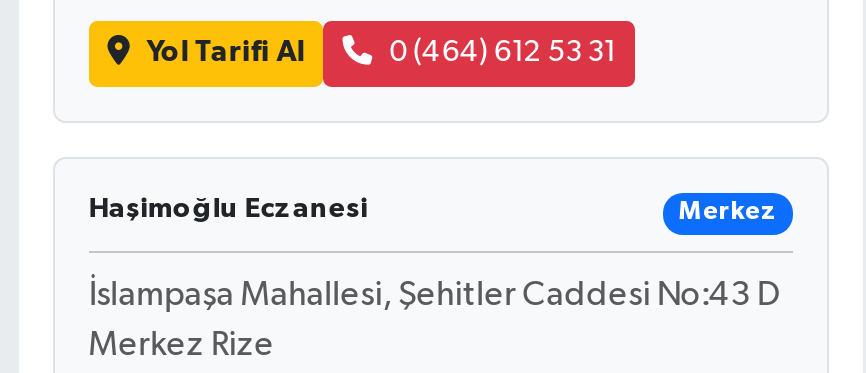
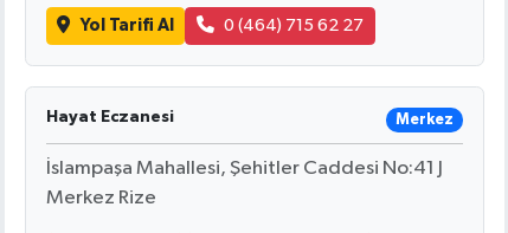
- 0 (464) 612 53 31
+ 0 (464) 715 62 27

- Haşimoğlu Eczanesi
+ Hayat Eczanesi

- İslampaşa Mahallesi, Şehitler Caddesi No:43 D
+ İslampaşa Mahallesi, Şehitler Caddesi No:41 J
